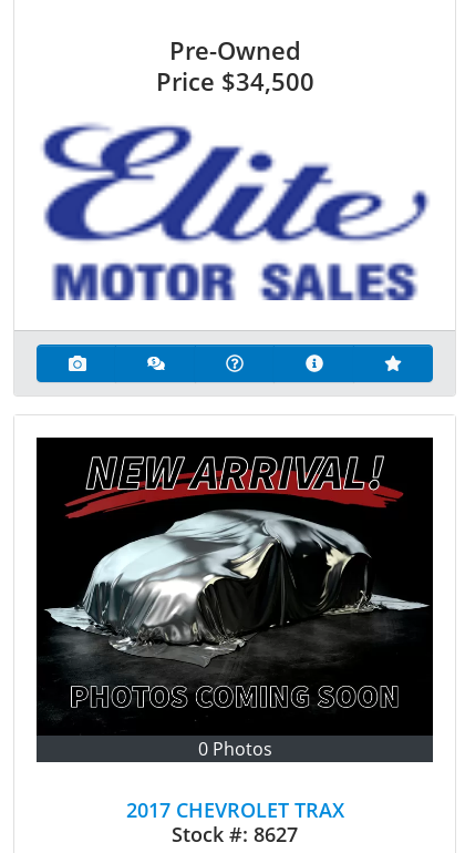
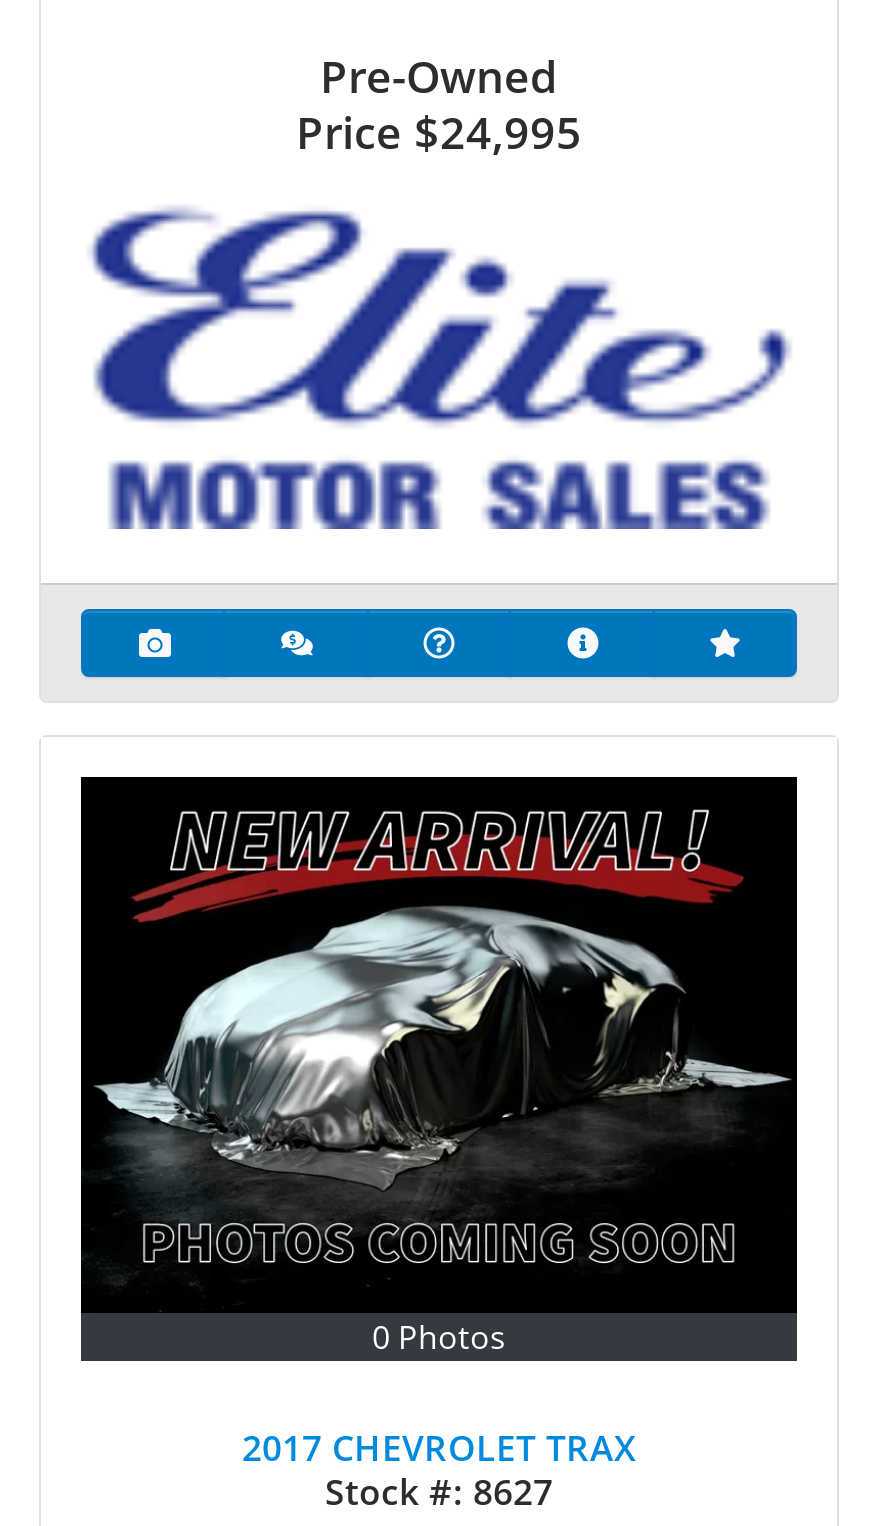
- Price $34,500
+ Price $24,995
